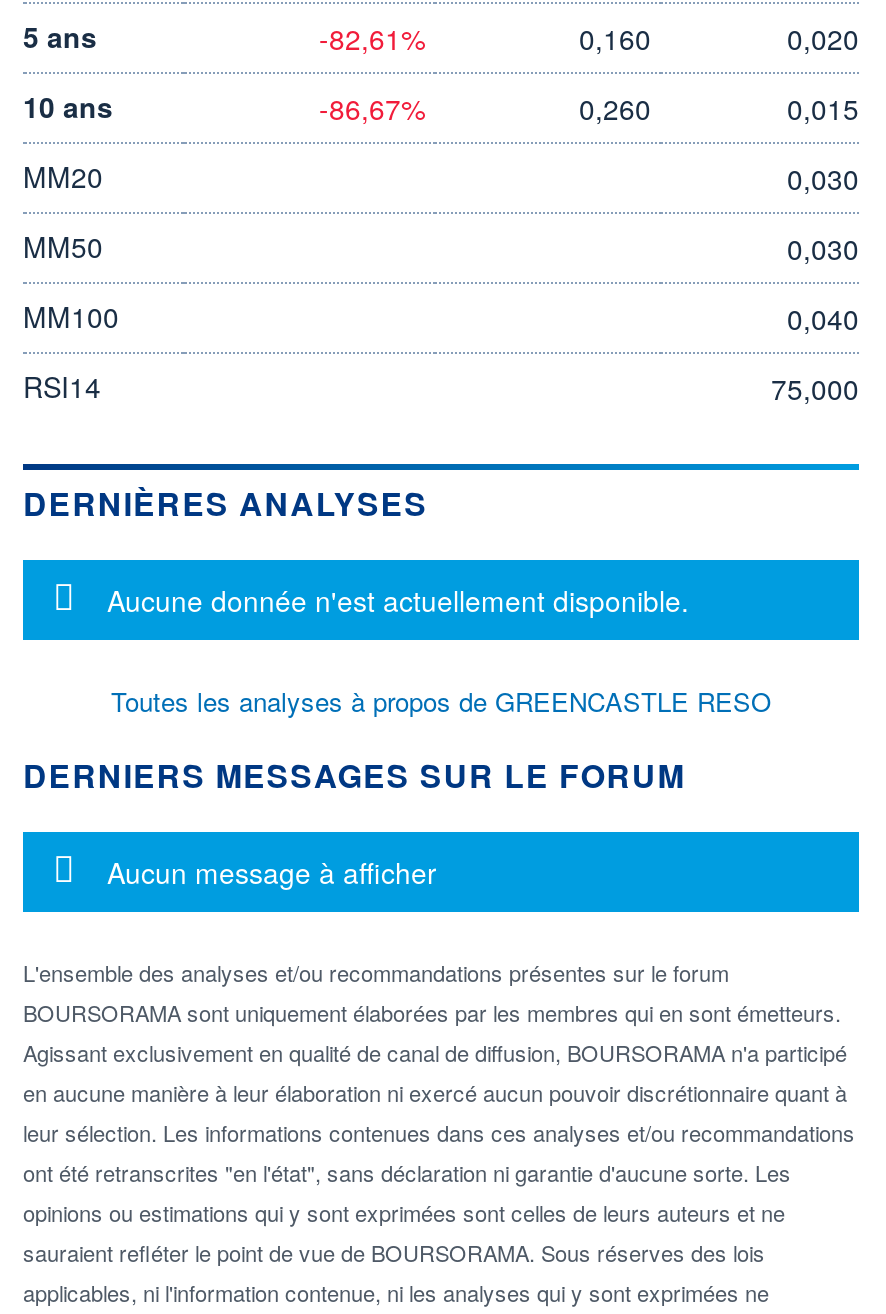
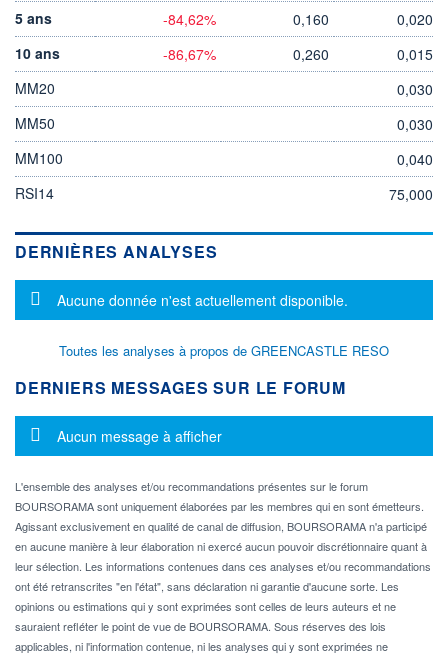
- -82,61%
+ -84,62%
